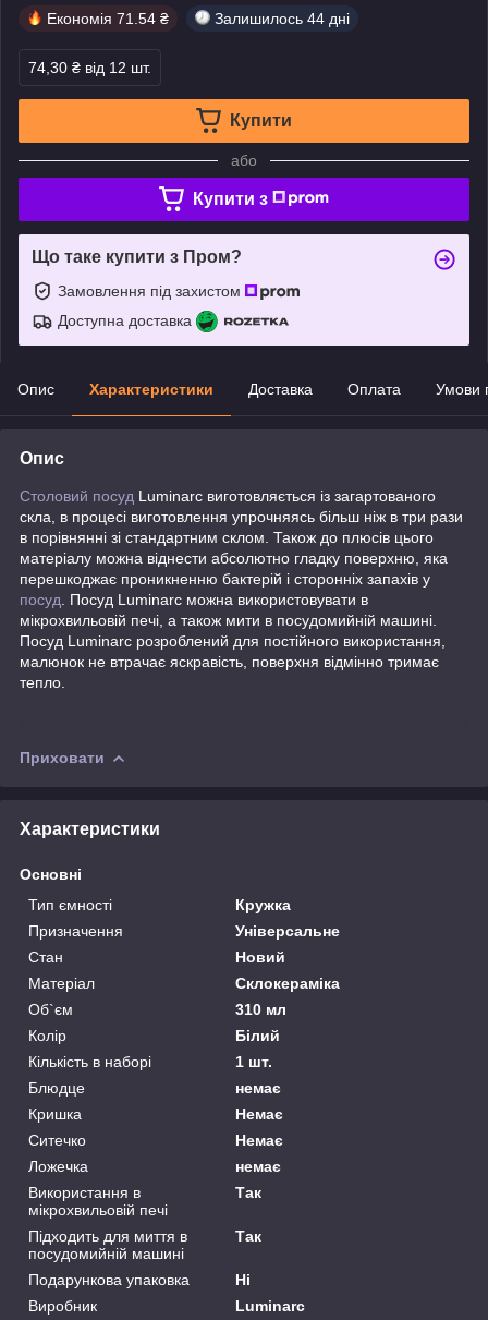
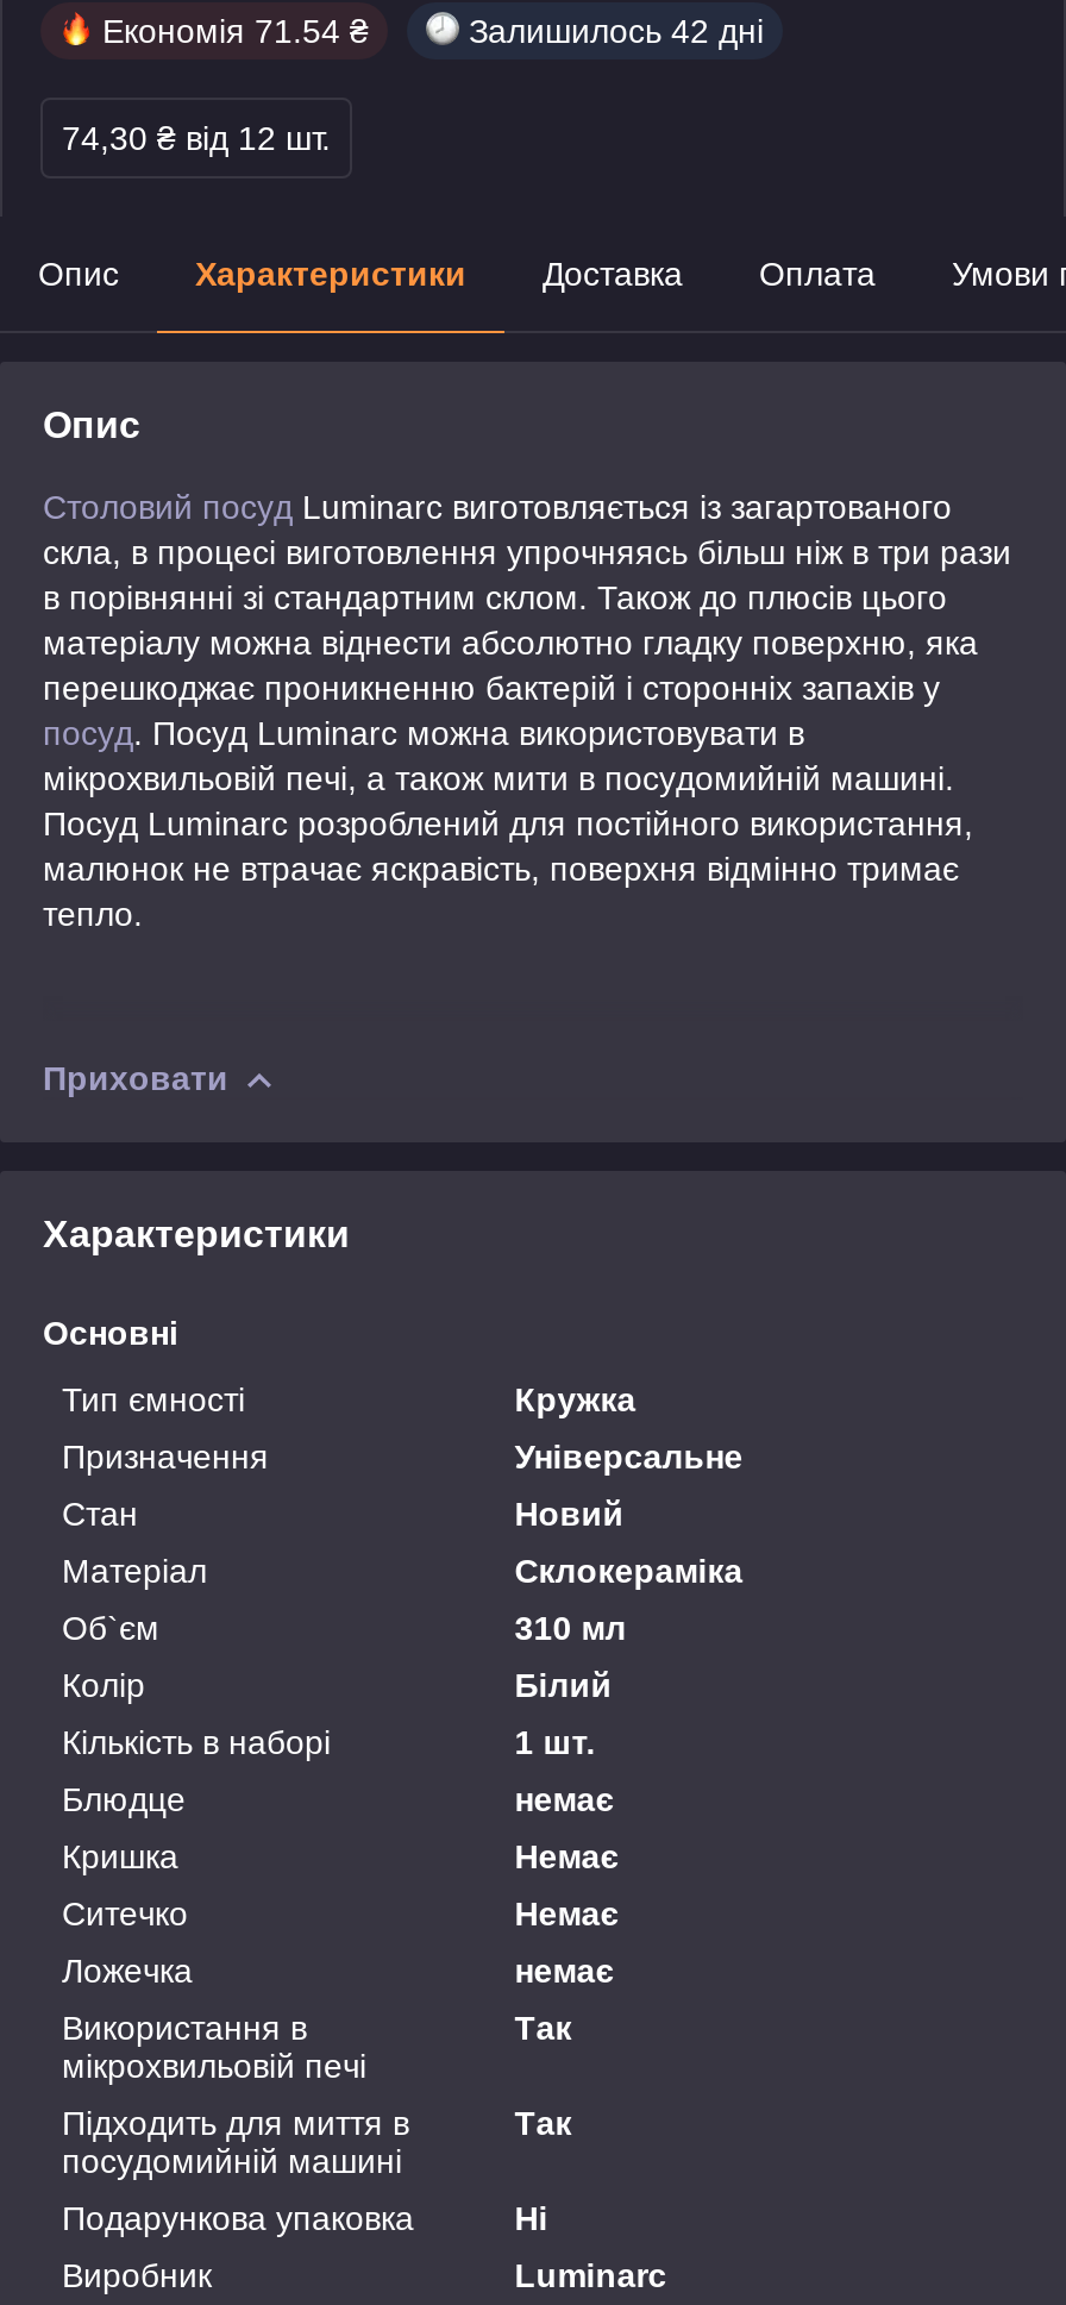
- Залишилось 44 дні
+ Залишилось 42 дні

- [image]
- Купити
- або
- Купити з
- Що таке купити з Пром?
- Замовлення під захистом
- Доступна доставка
